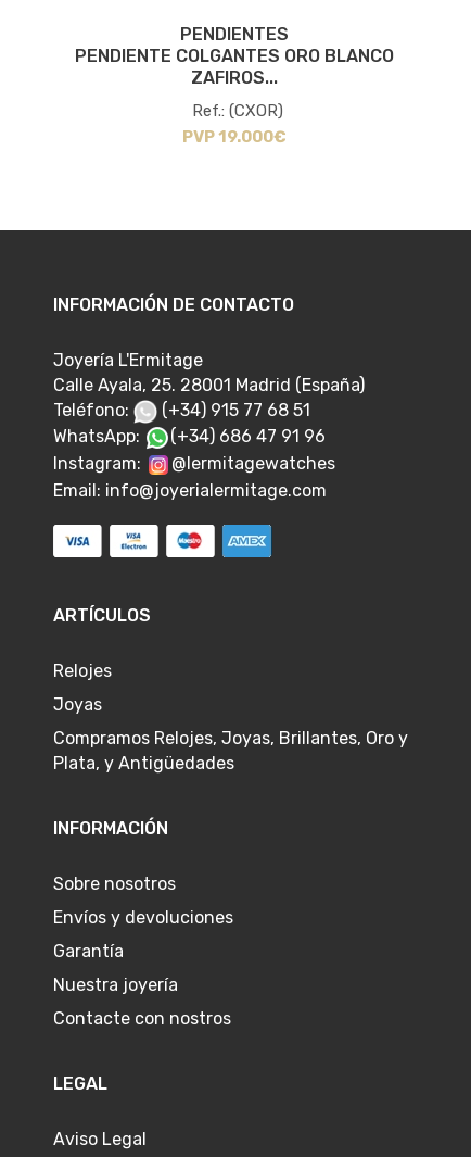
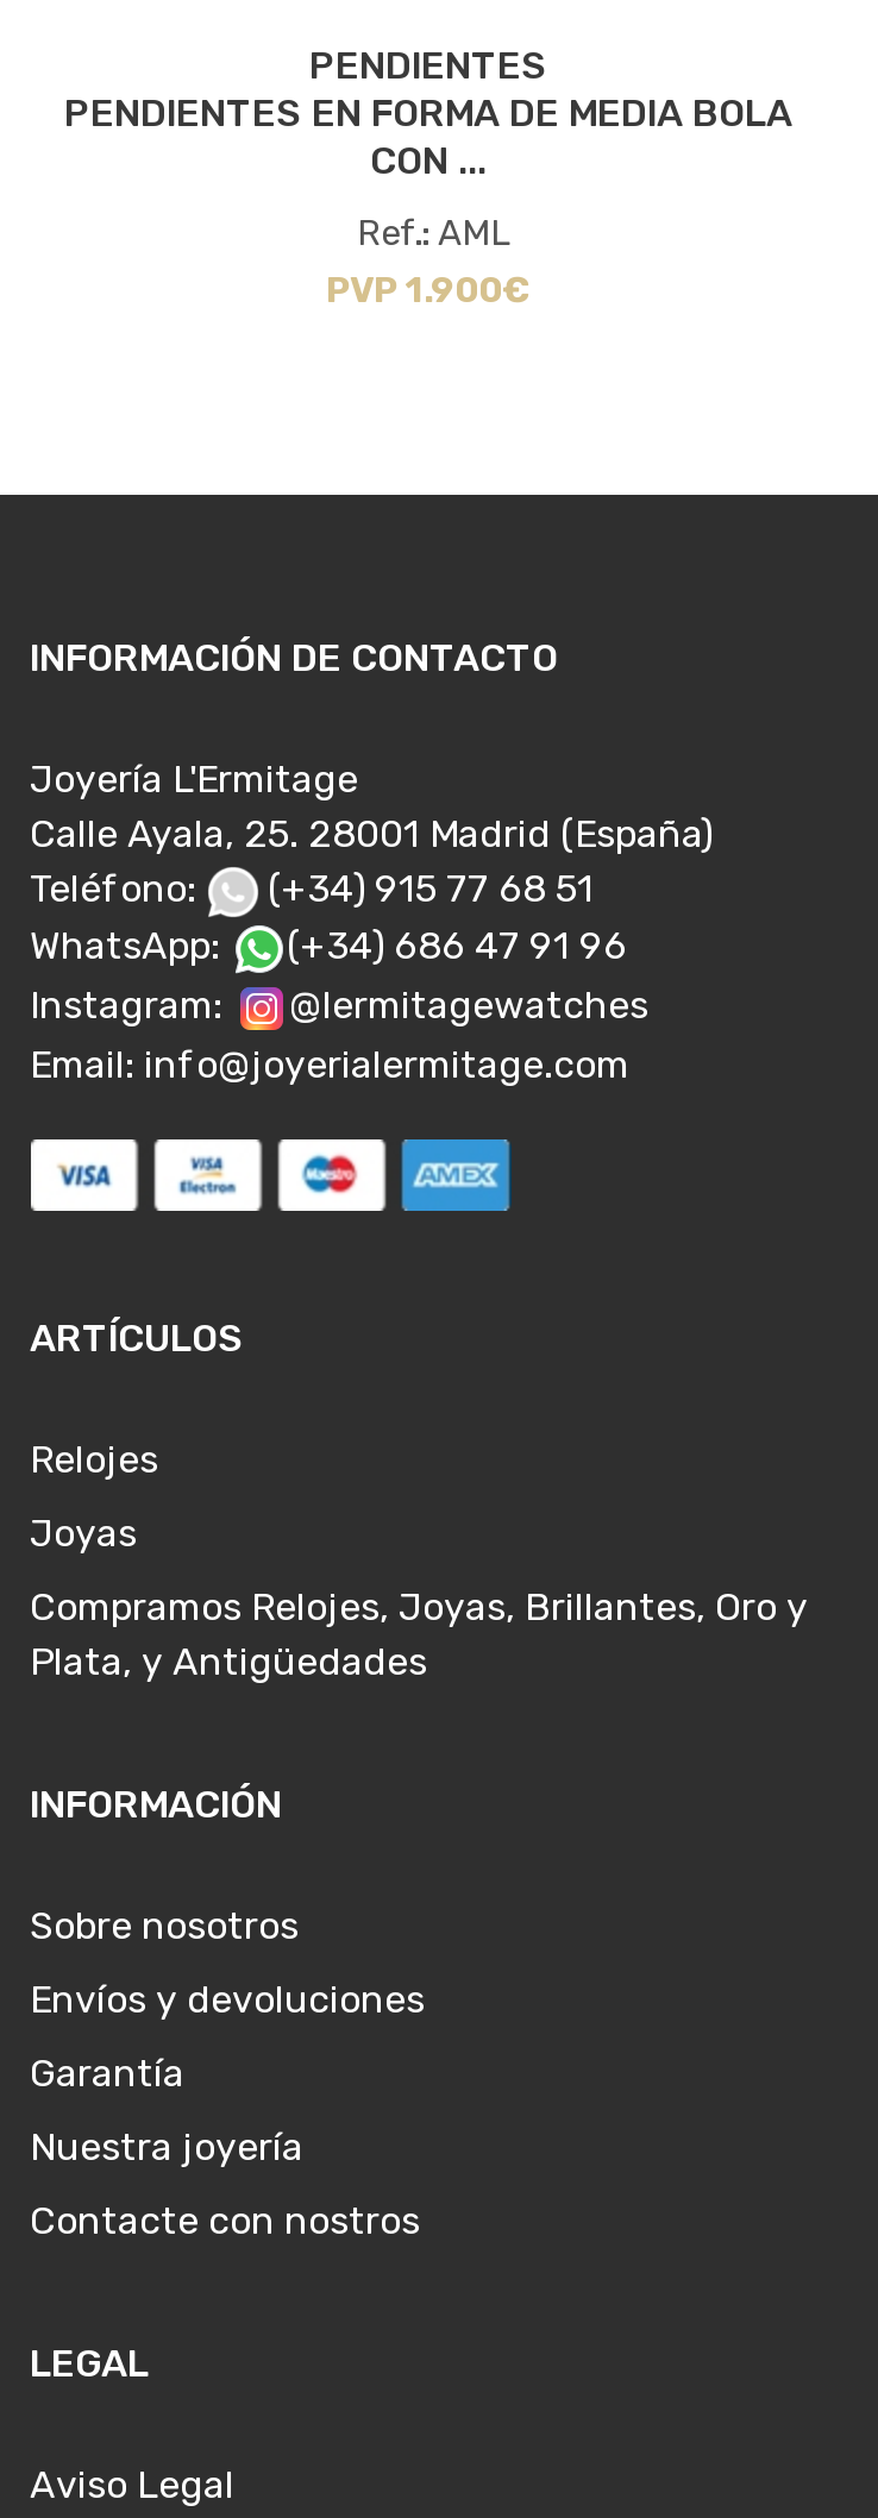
- PENDIENTE COLGANTES ORO BLANCO
- ZAFIROS...
+ PENDIENTES EN FORMA DE MEDIA BOLA
+ CON ...

- Ref.: (CXOR)
- PVP 19.000€
+ Ref.: AML
+ PVP 1.900€
